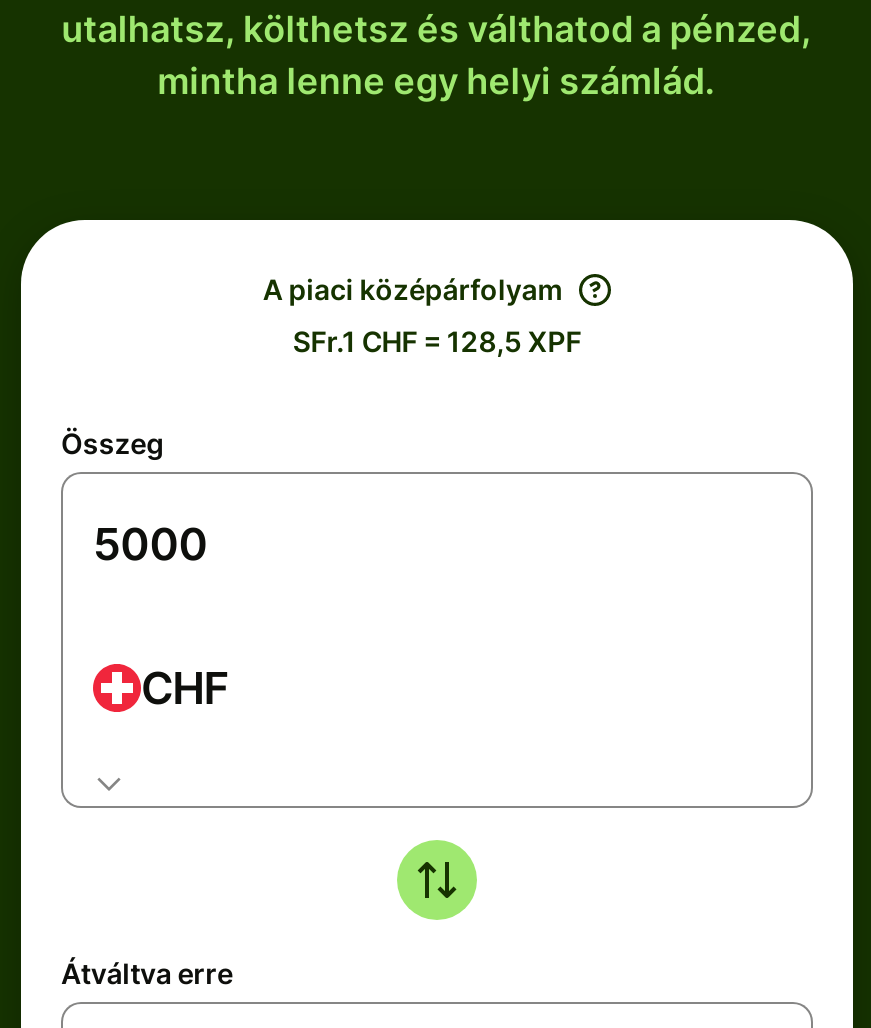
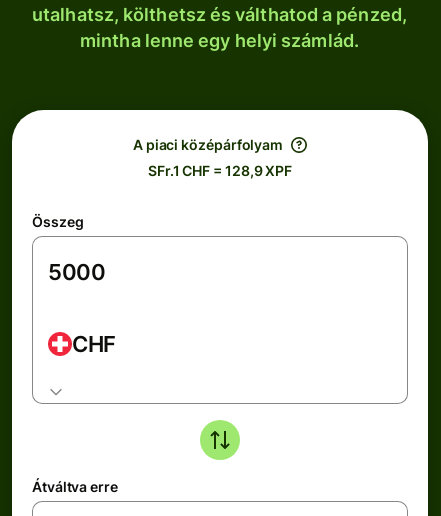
- SFr.1 CHF = 128,5 XPF
+ SFr.1 CHF = 128,9 XPF
